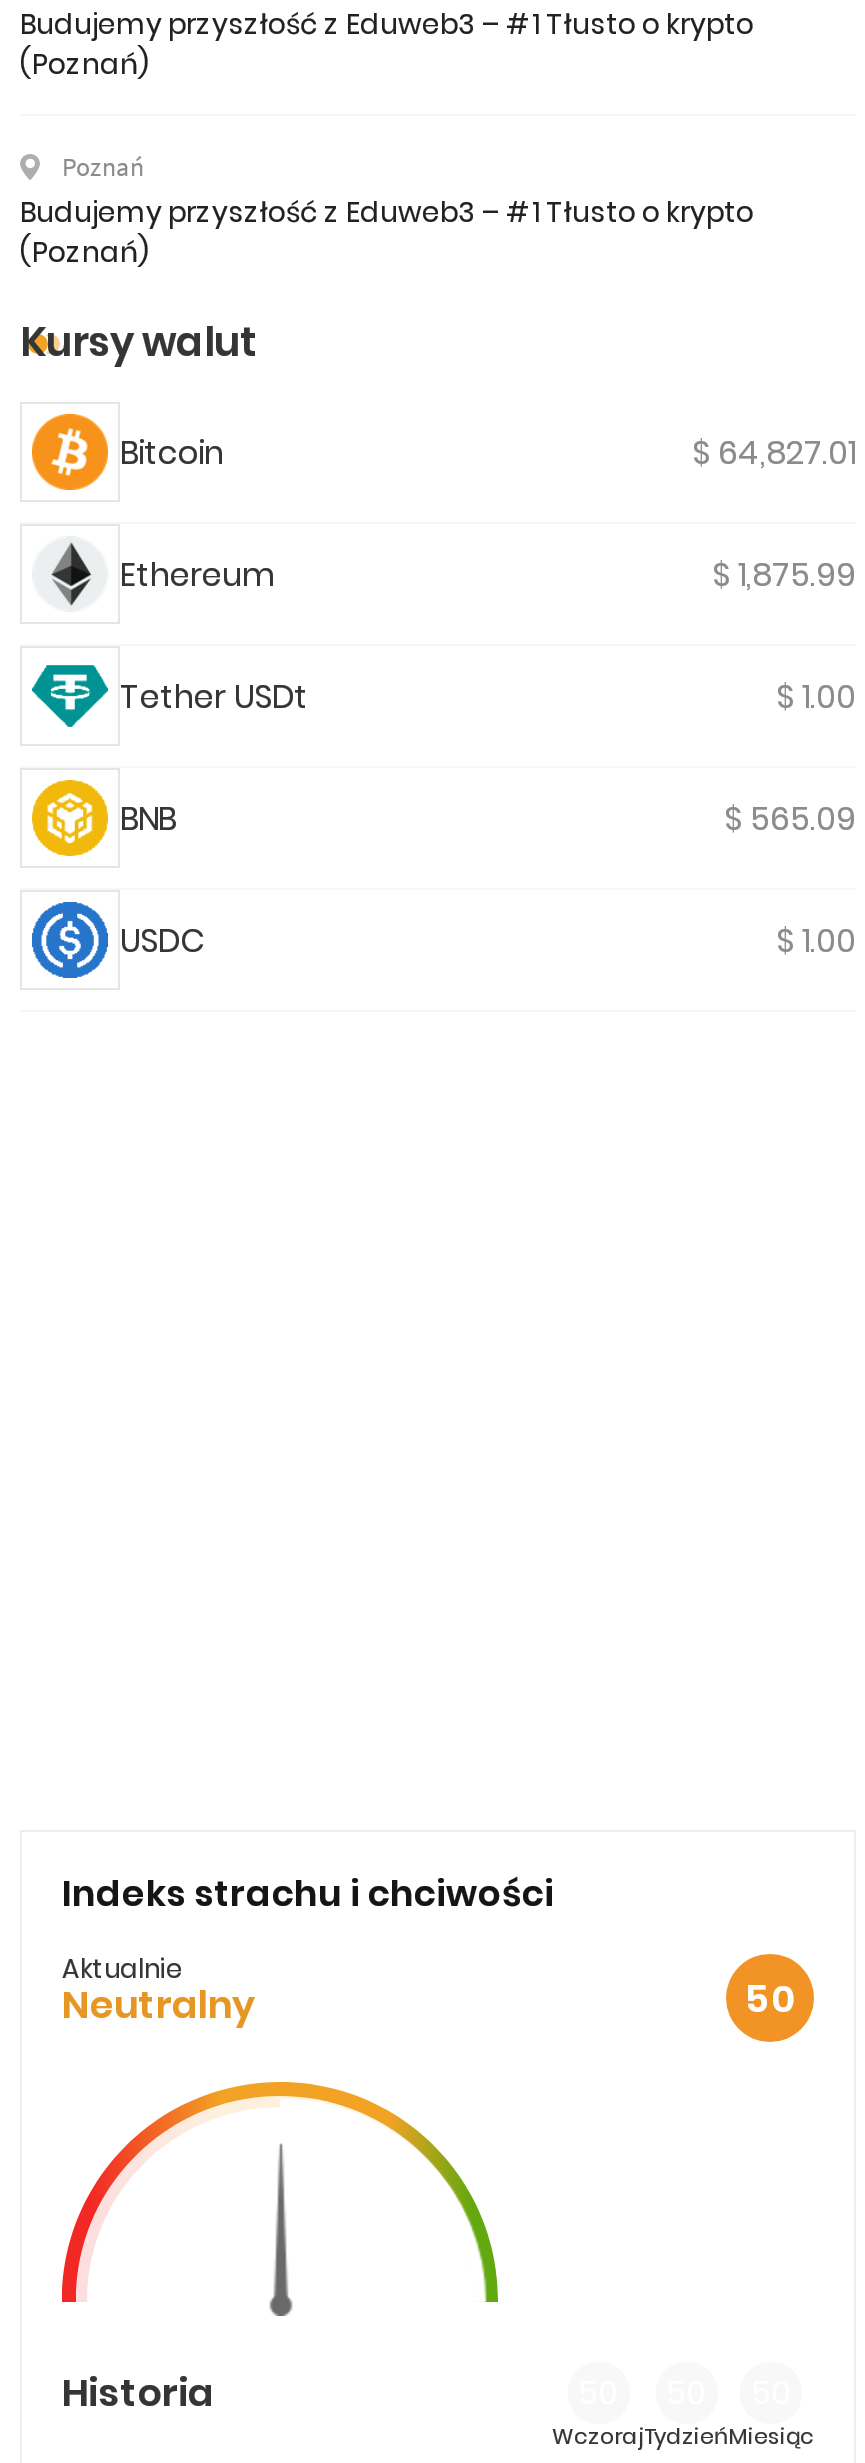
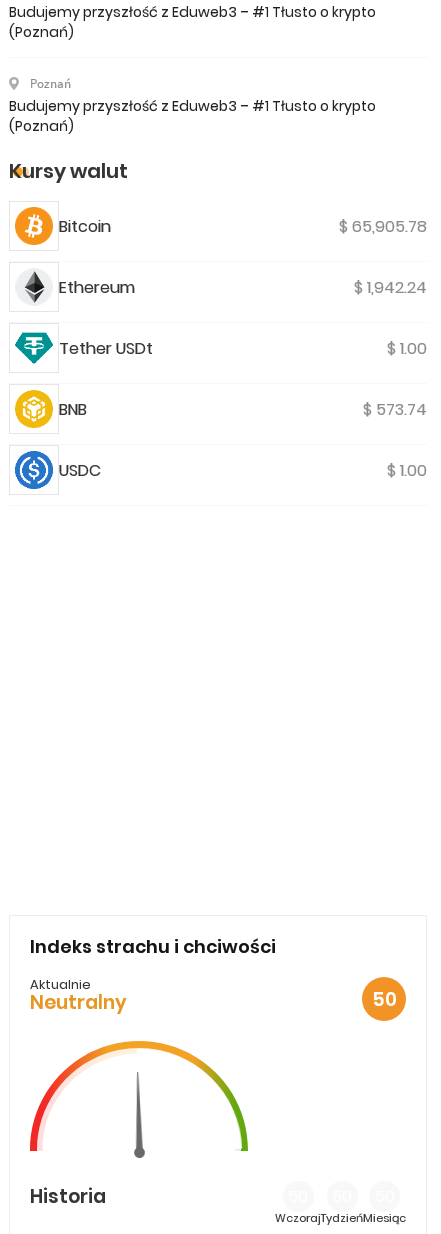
- $ 64,827.01
+ $ 65,905.78

- $ 1,875.99
+ $ 1,942.24

- $ 565.09
+ $ 573.74
